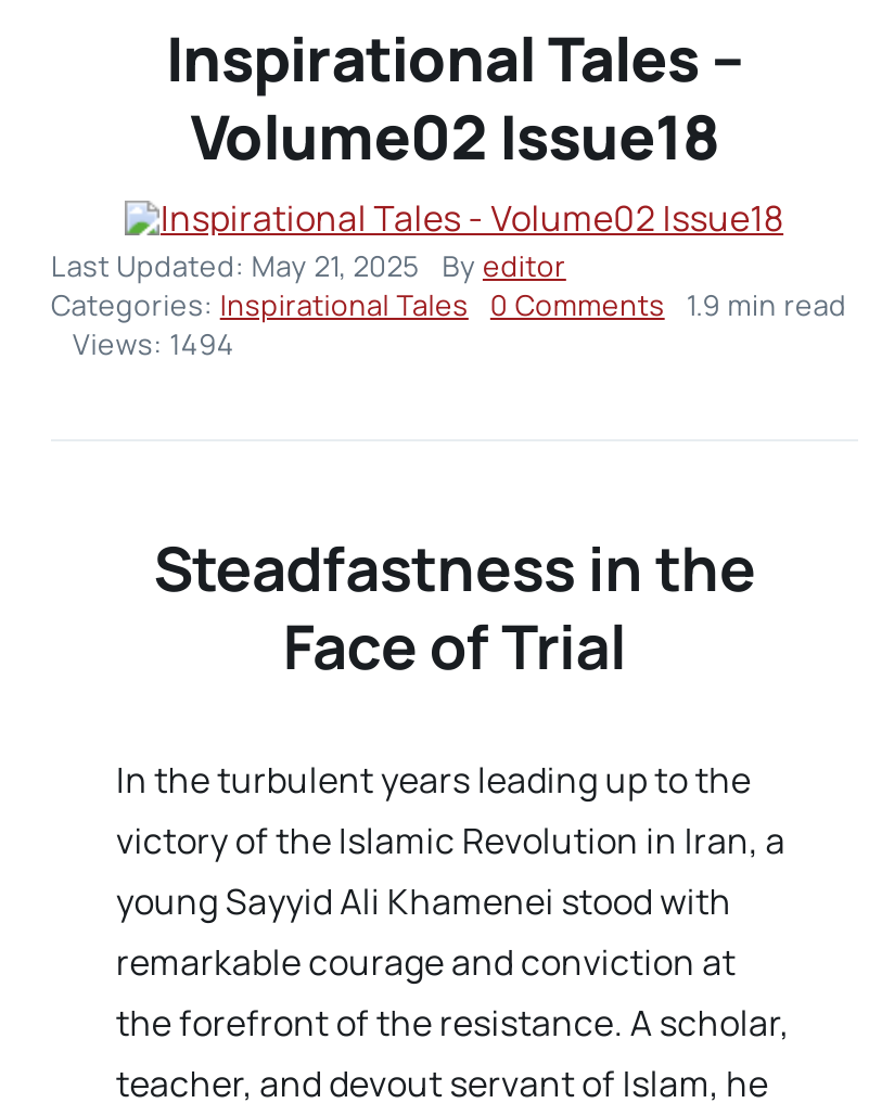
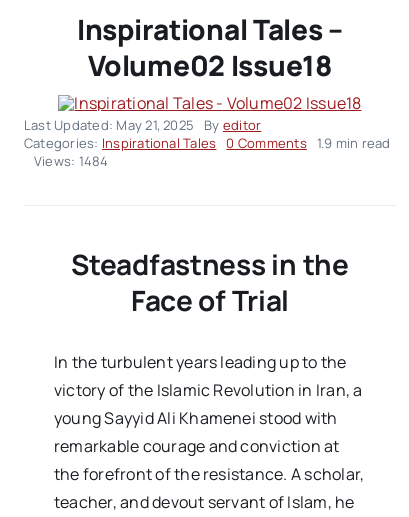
- Views: 1494
+ Views: 1484
